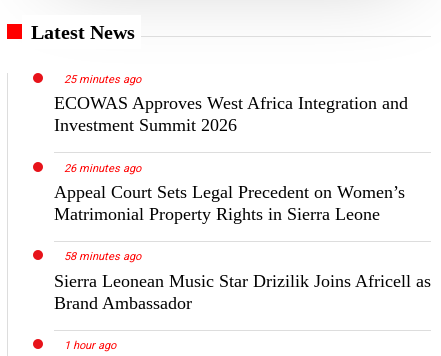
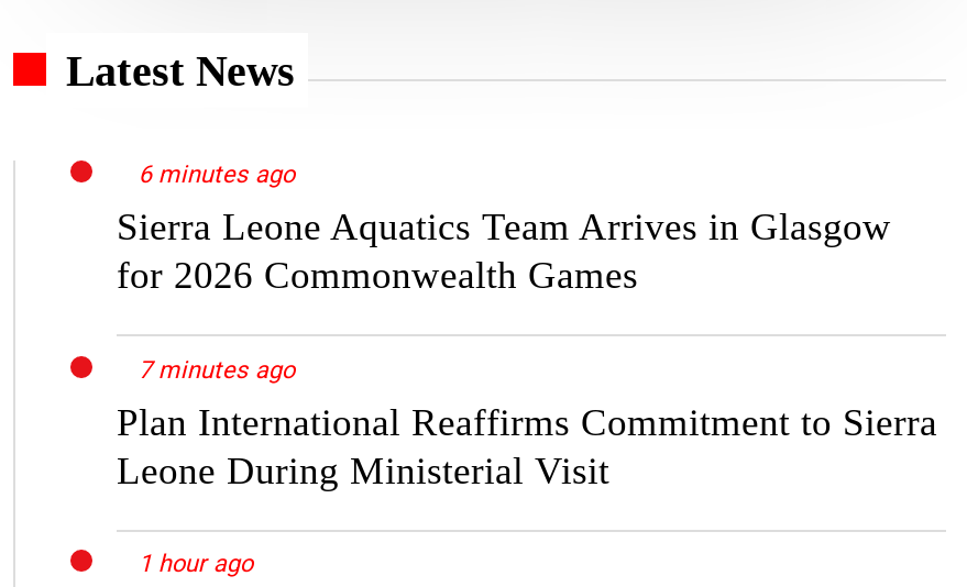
- 25 minutes ago
- ECOWAS Approves West Africa Integration and
- Investment Summit 2026
- 26 minutes ago
- Appeal Court Sets Legal Precedent on Women’s
- Matrimonial Property Rights in Sierra Leone
- 58 minutes ago
- Sierra Leonean Music Star Drizilik Joins Africell as
- Brand Ambassador
+ 6 minutes ago
+ Sierra Leone Aquatics Team Arrives in Glasgow
+ for 2026 Commonwealth Games
+ 7 minutes ago
+ Plan International Reaffirms Commitment to Sierra
+ Leone During Ministerial Visit
